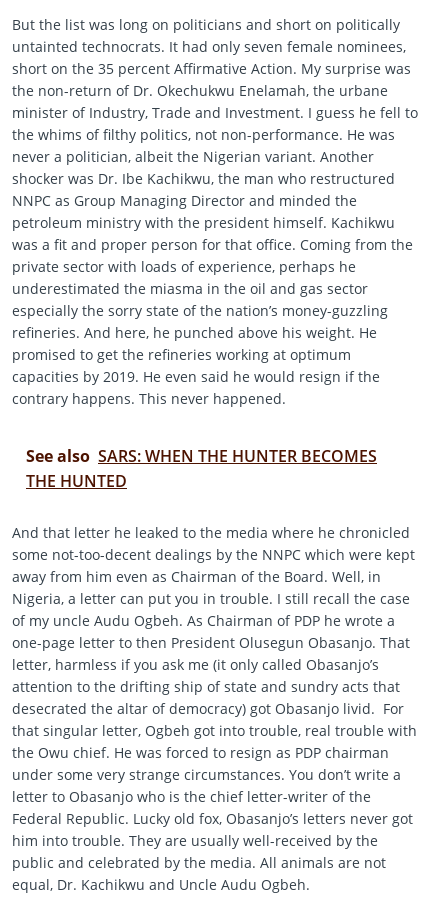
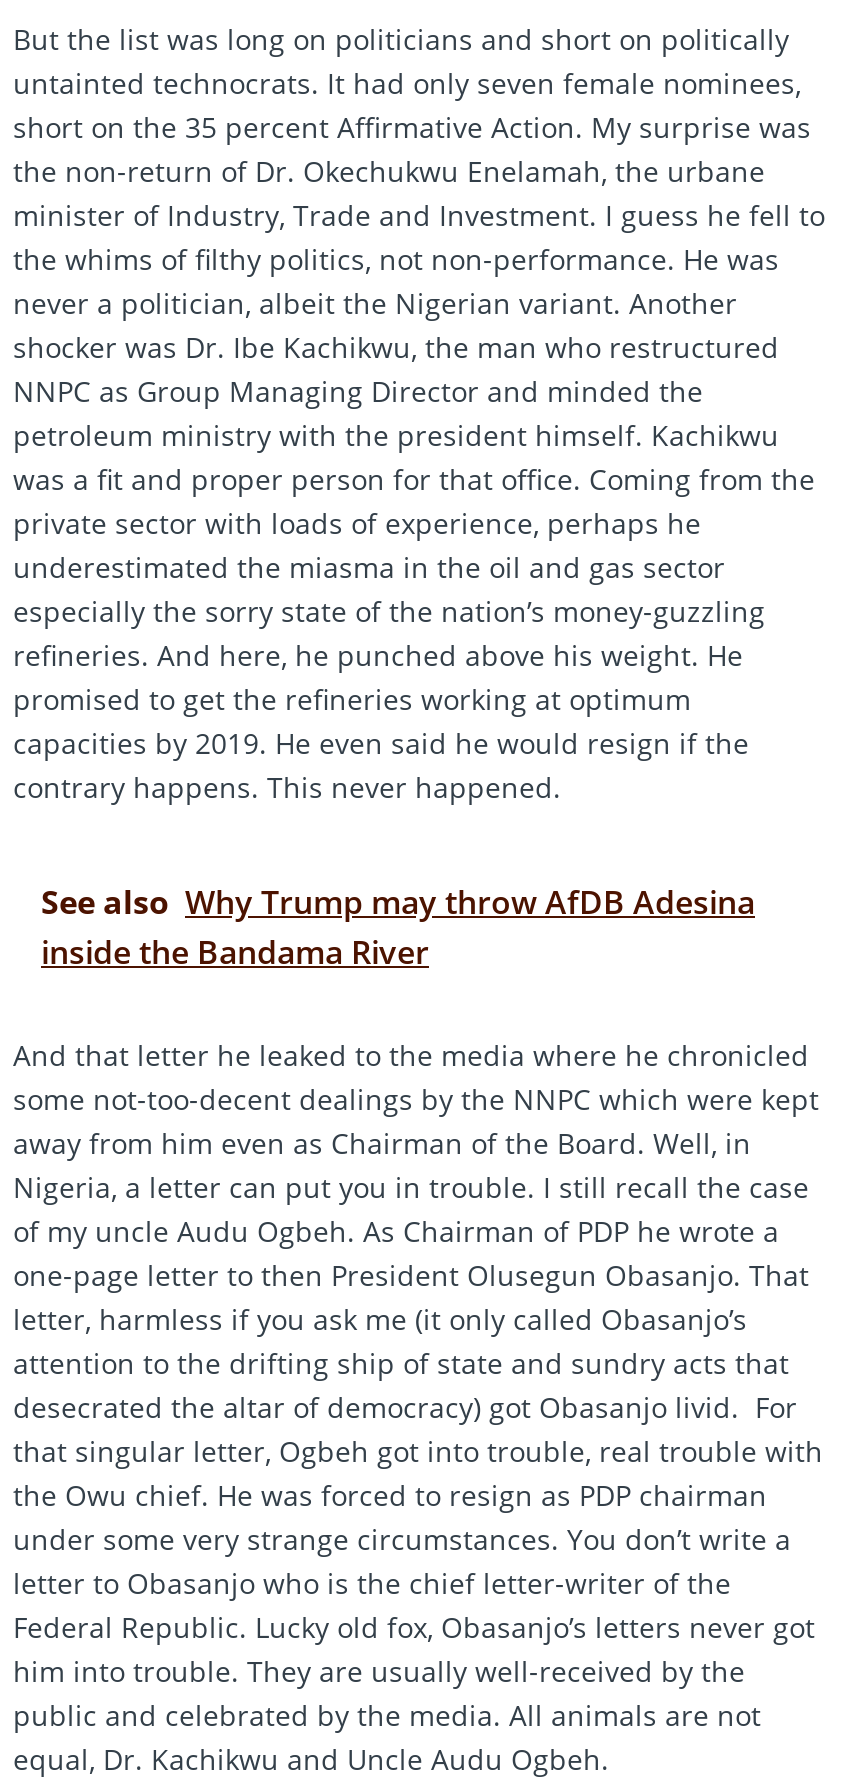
- See also SARS: WHEN THE HUNTER BECOMES
- THE HUNTED
+ See also Why Trump may throw AfDB Adesina
+ inside the Bandama River
